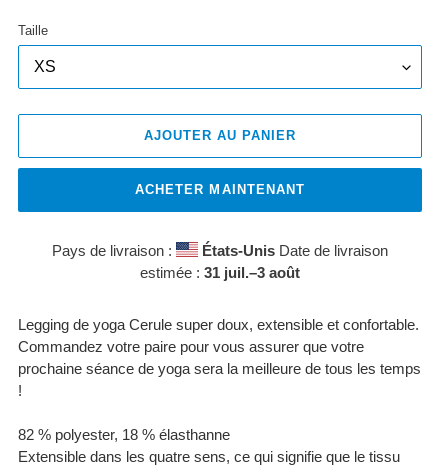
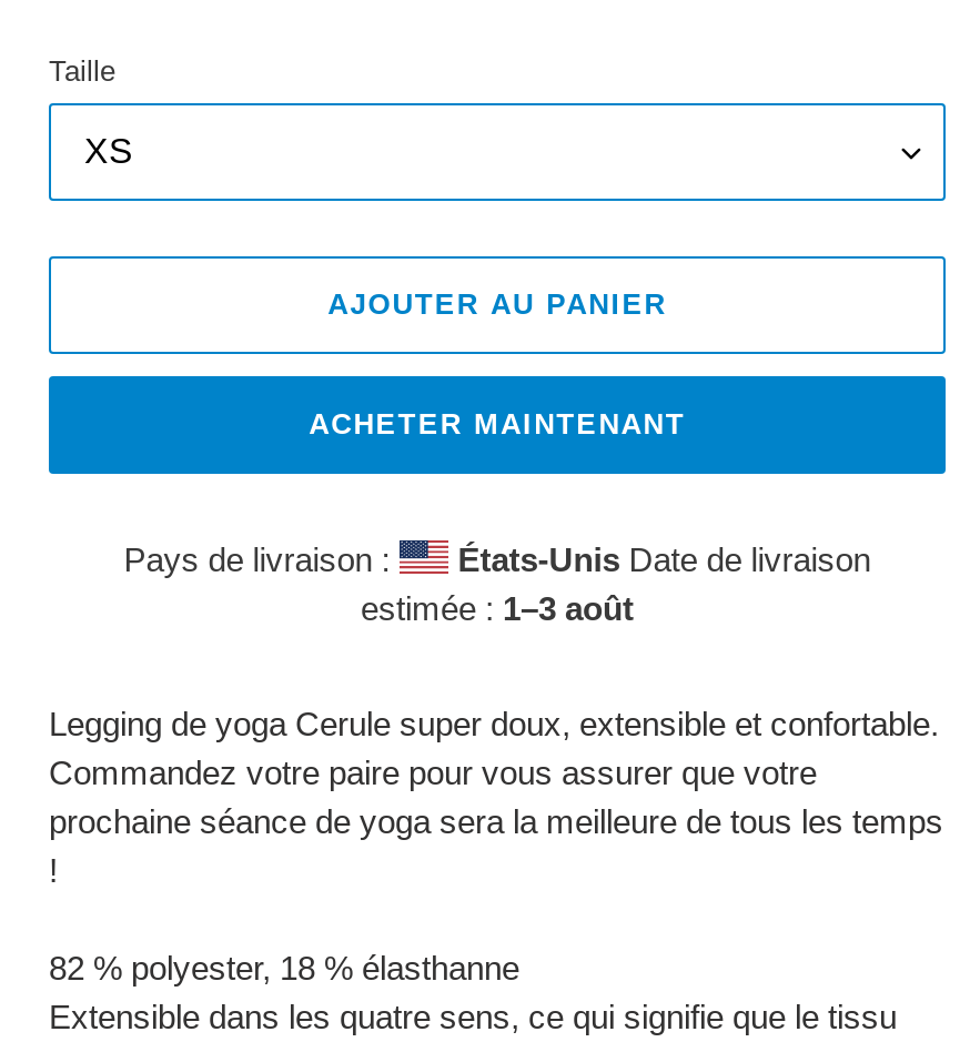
- estimée : 31 juil.–3 août
+ estimée : 1–3 août
